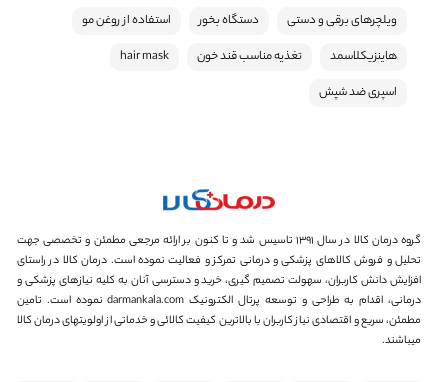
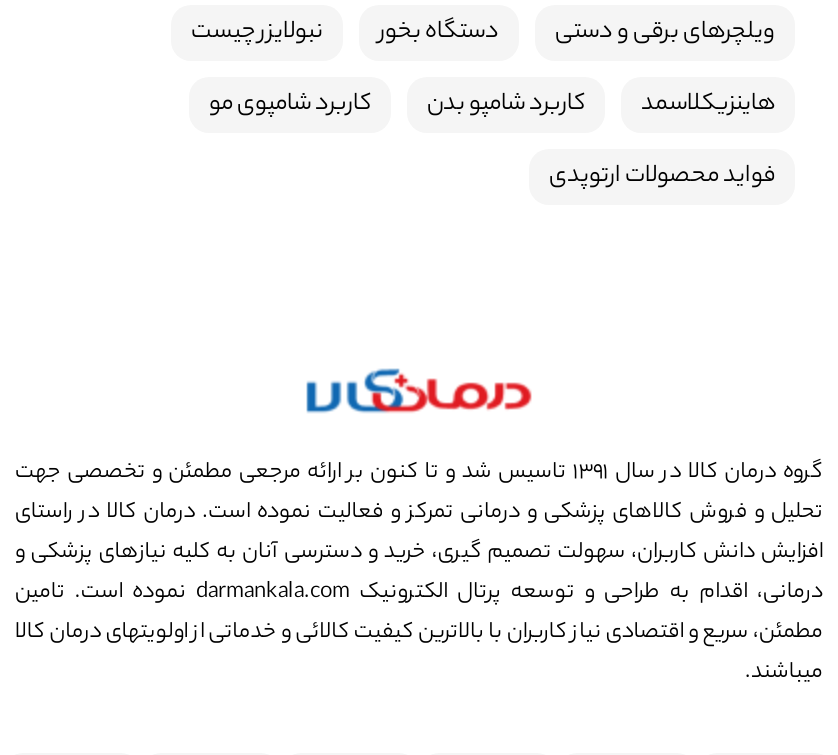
- استفاده از روغن مو
+ نبولایزر چیست

- تغذیه مناسب قند خون
- hair mask
+ کاربرد شامپو بدن
+ کاربرد شامپوی مو

- اسپری ضد شپش
+ فواید محصولات ارتوپدی
